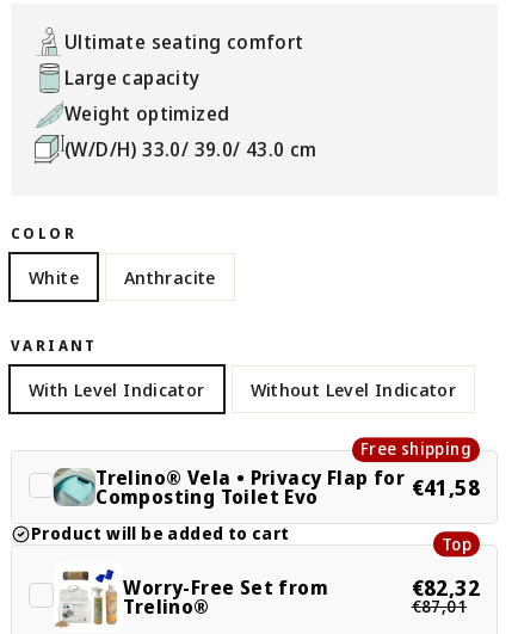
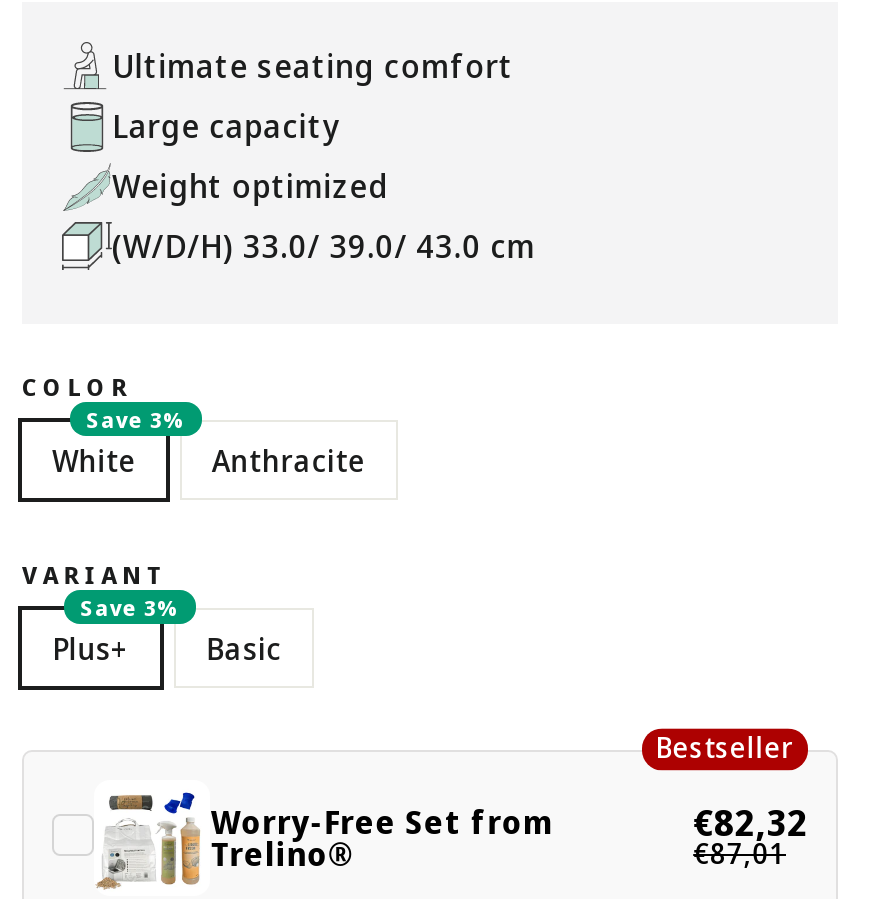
+ Save 3%

- With Level Indicator
- Without Level Indicator
+ Plus+

- Free shipping
- Trelino® Vela • Privacy Flap for
- Composting Toilet Evo
- €41,58
+ Save 3%
+ Basic

- Product will be added to cart
- Top
+ Bestseller
